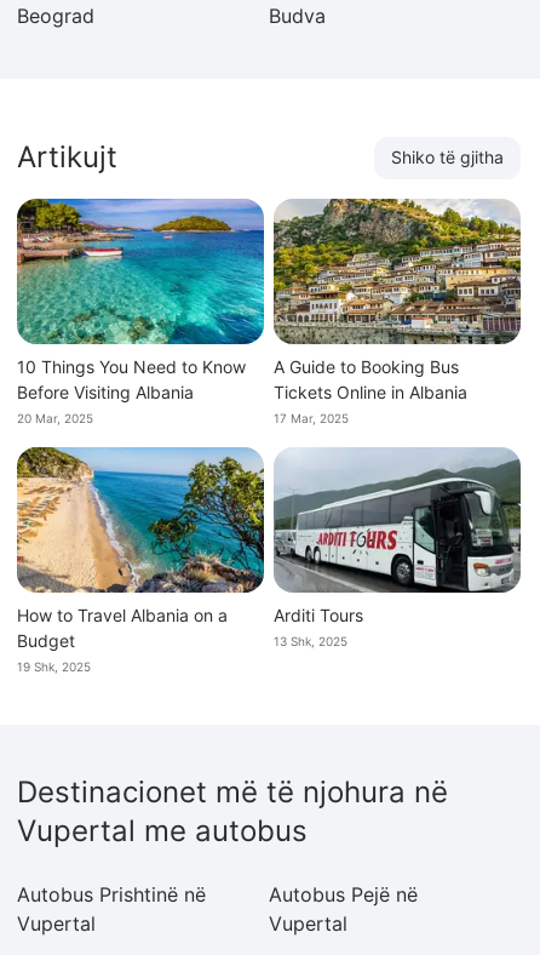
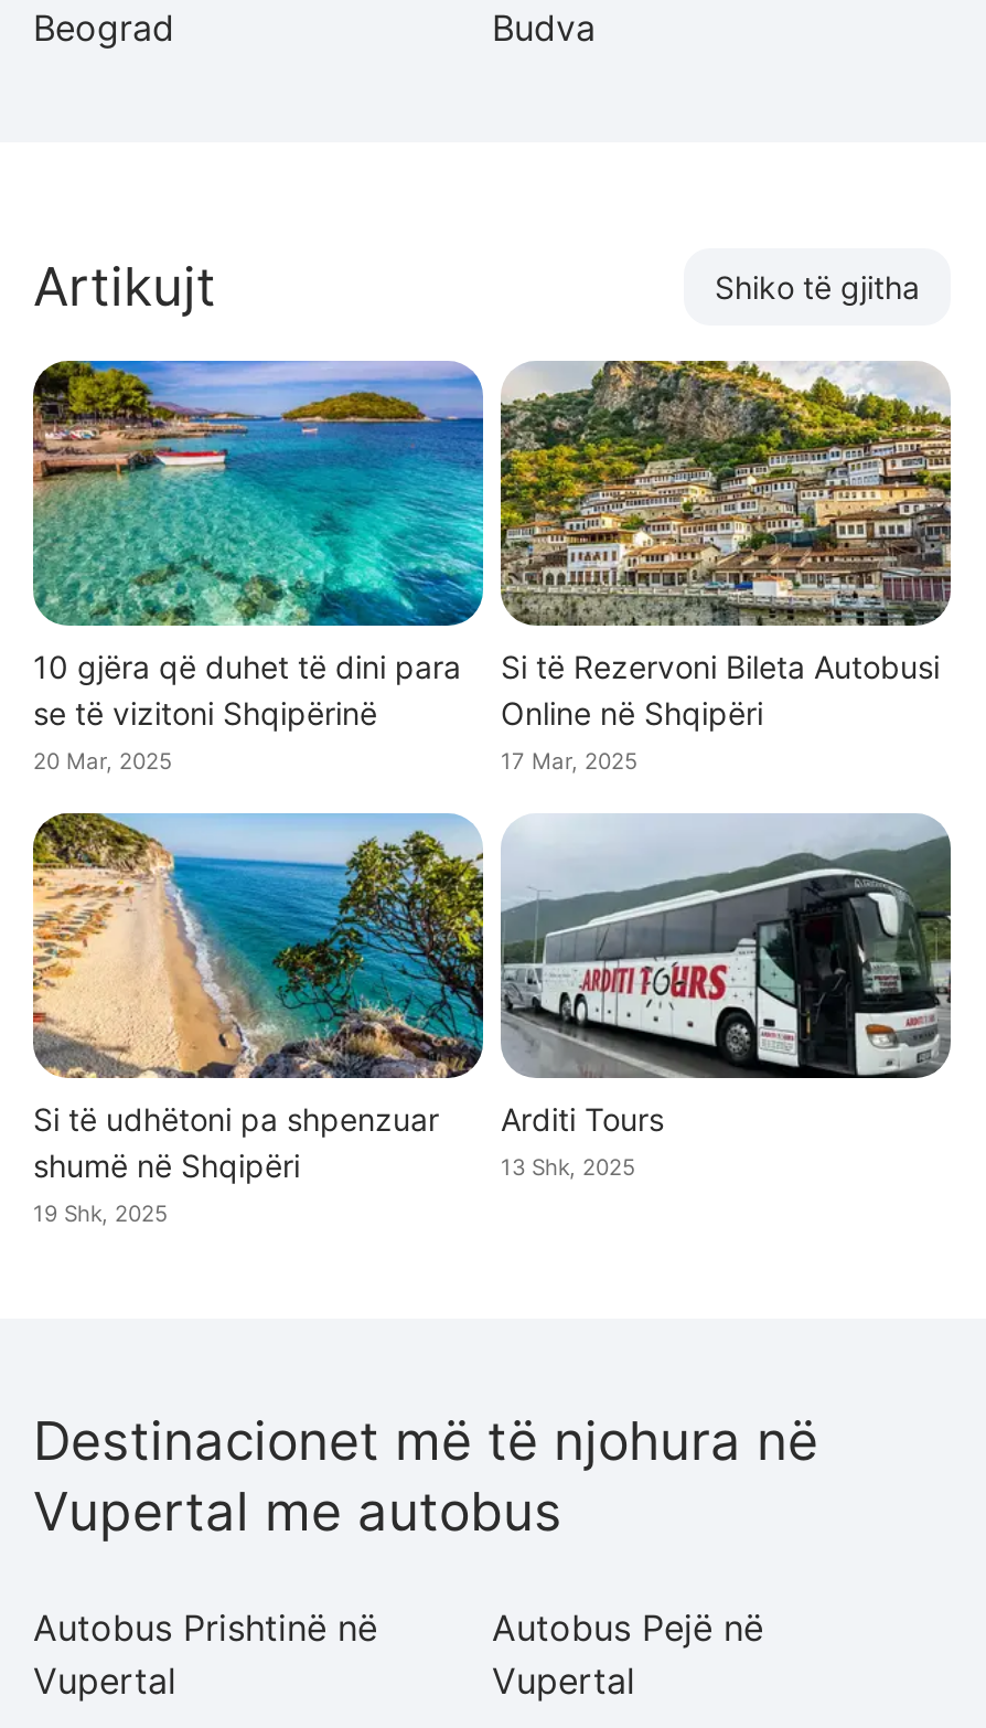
- 10 Things You Need to Know
- Before Visiting Albania
+ 10 gjëra që duhet të dini para
+ se të vizitoni Shqipërinë

- A Guide to Booking Bus
- Tickets Online in Albania
+ Si të Rezervoni Bileta Autobusi
+ Online në Shqipëri

- How to Travel Albania on a
- Budget
+ Si të udhëtoni pa shpenzuar
+ shumë në Shqipëri
